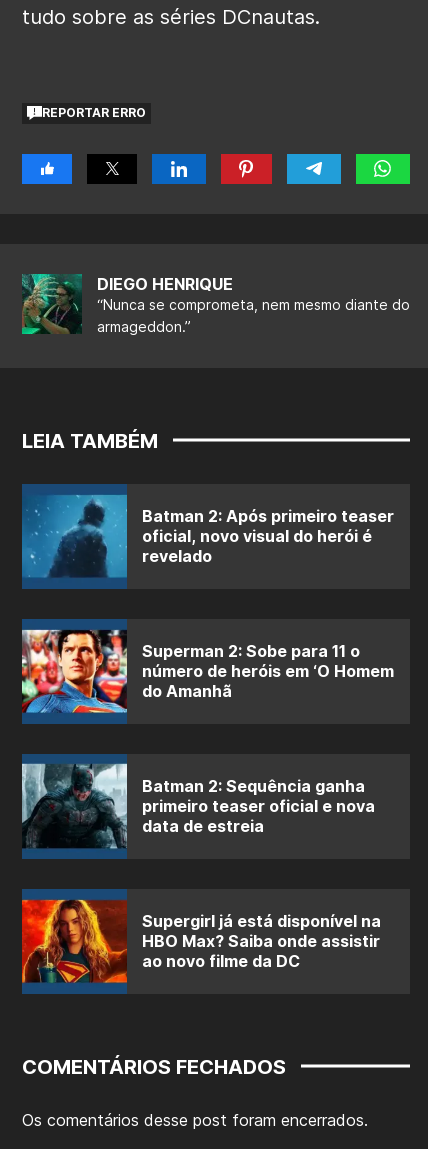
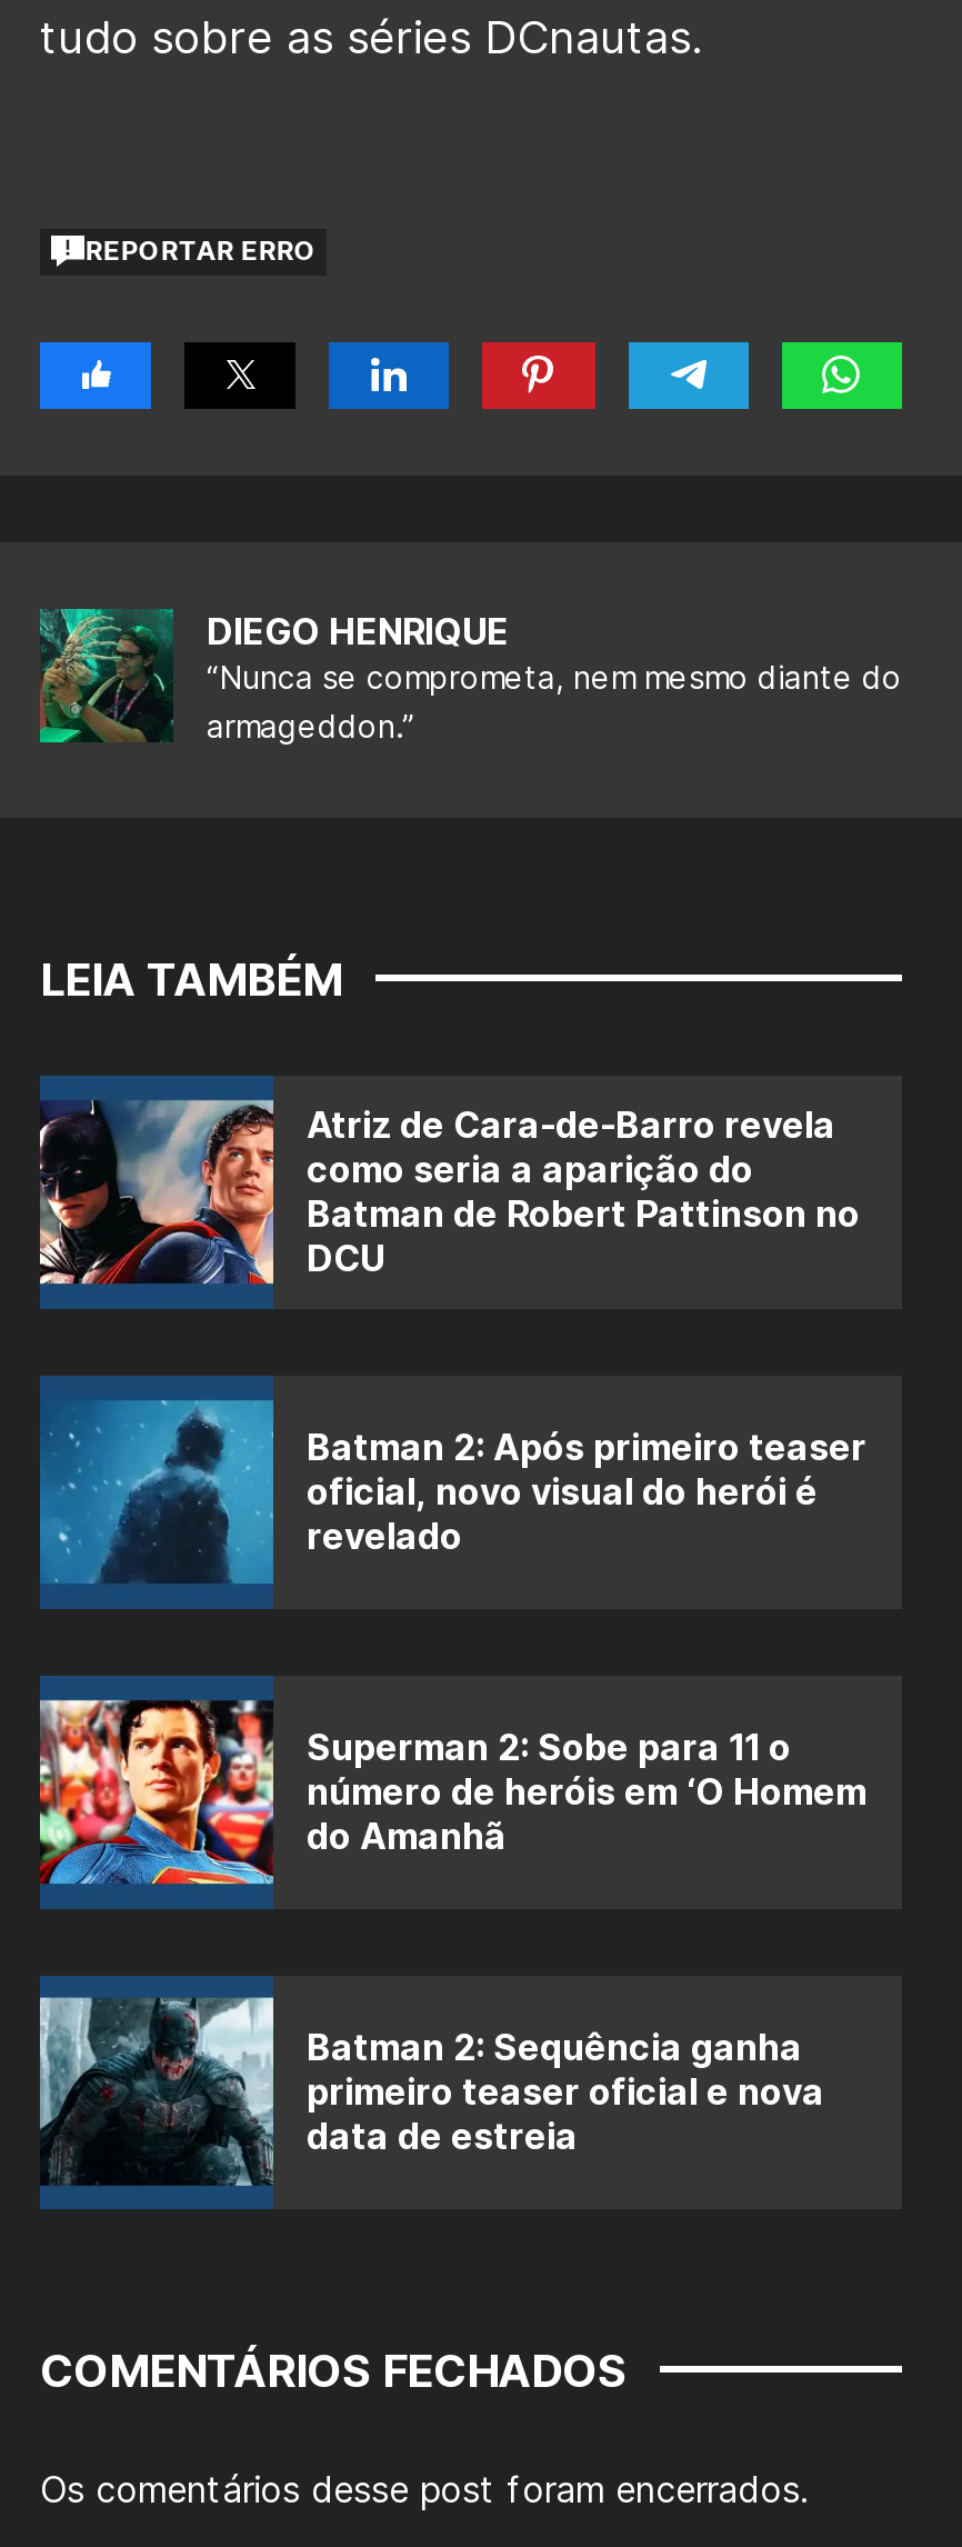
+ [image]
+ Atriz de Cara-de-Barro revela
+ como seria a aparição do
+ Batman de Robert Pattinson no
+ DCU

moved down: [image] | Batman 2: Após primeiro teaser | oficial, novo visual do herói é | ... | primeiro teaser oficial e nova | data de estreia

- [image]
- Supergirl já está disponível na
- HBO Max? Saiba onde assistir
- ao novo filme da DC
